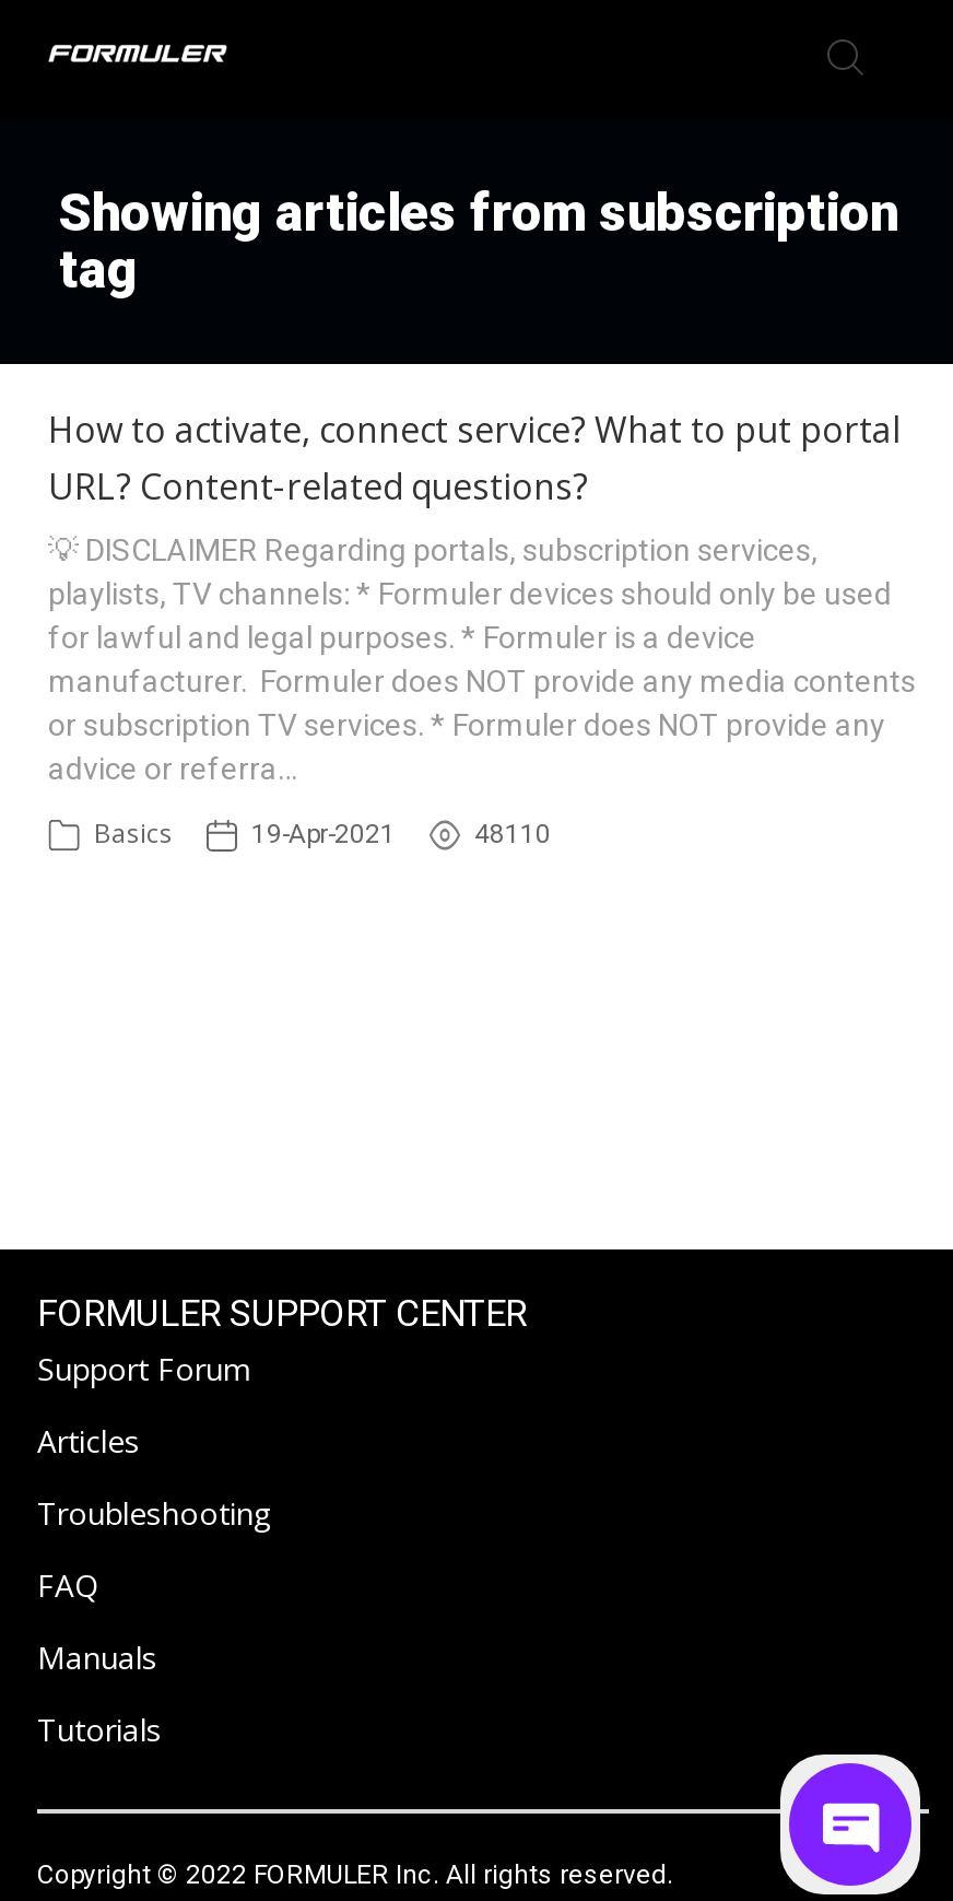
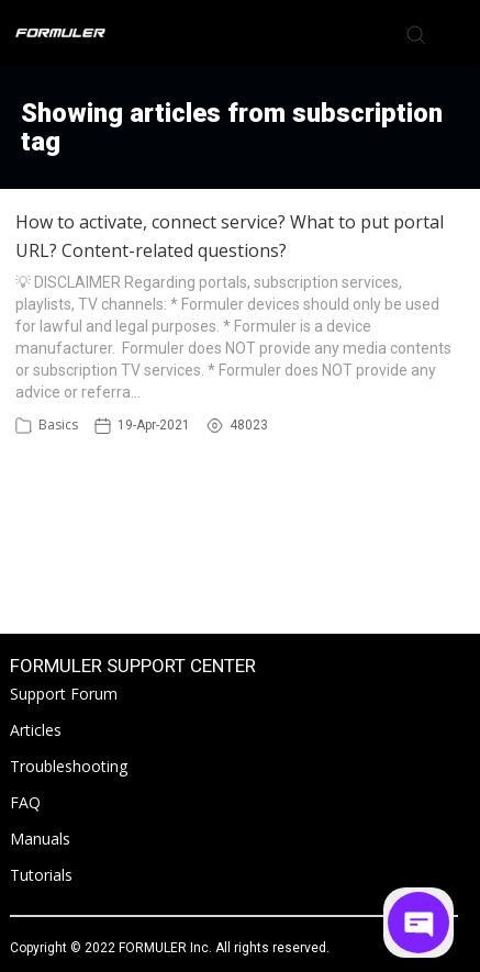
- 48110
+ 48023
